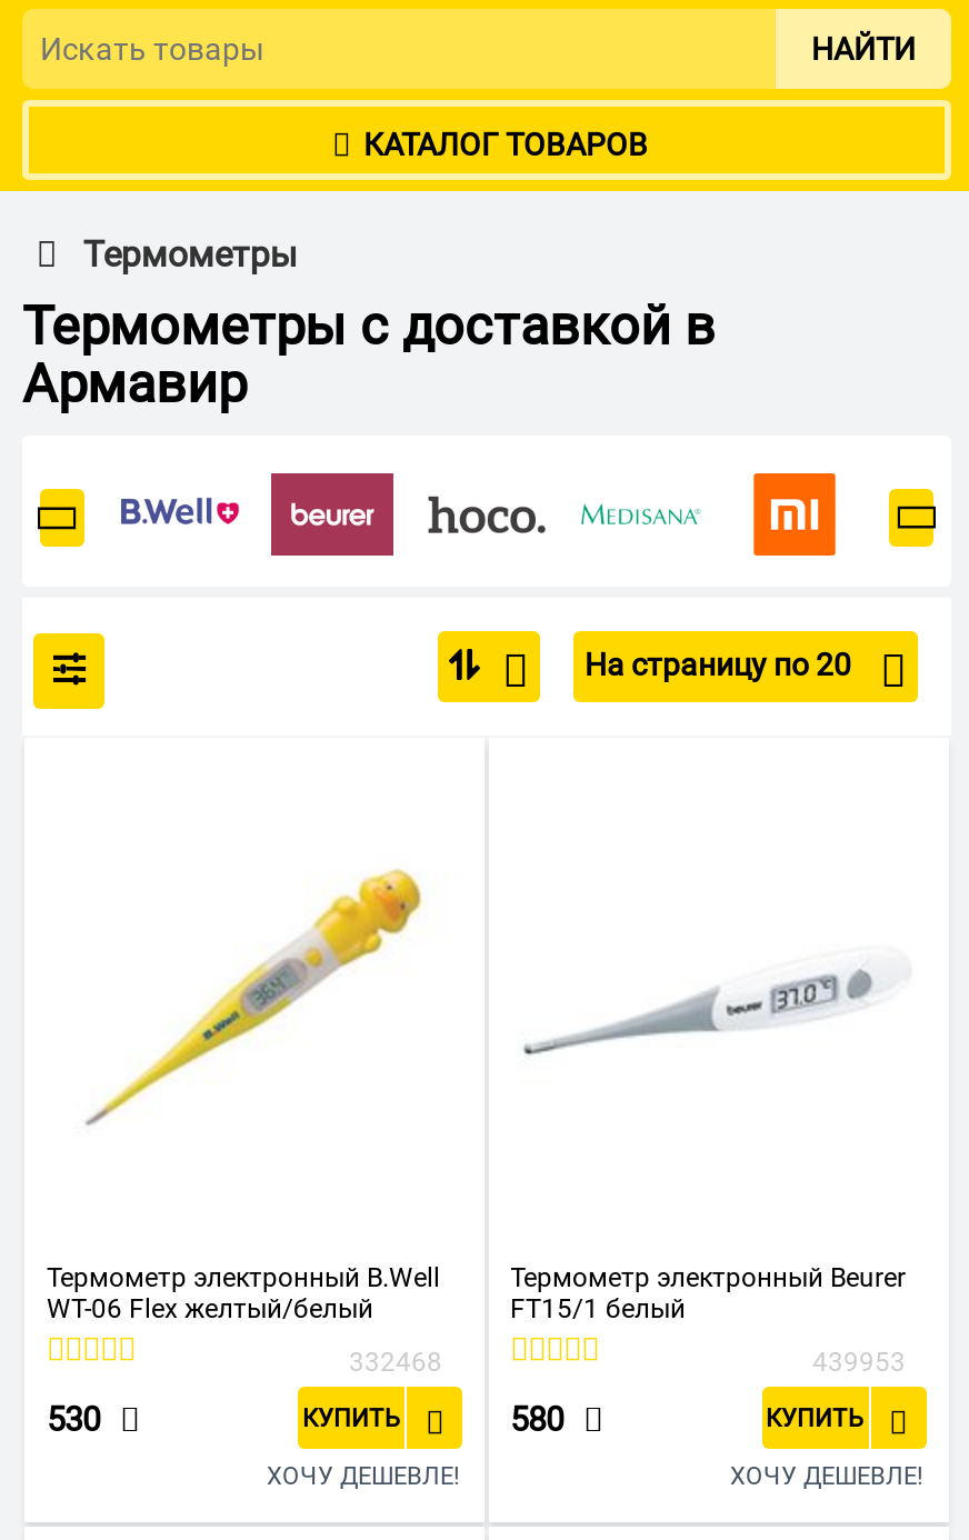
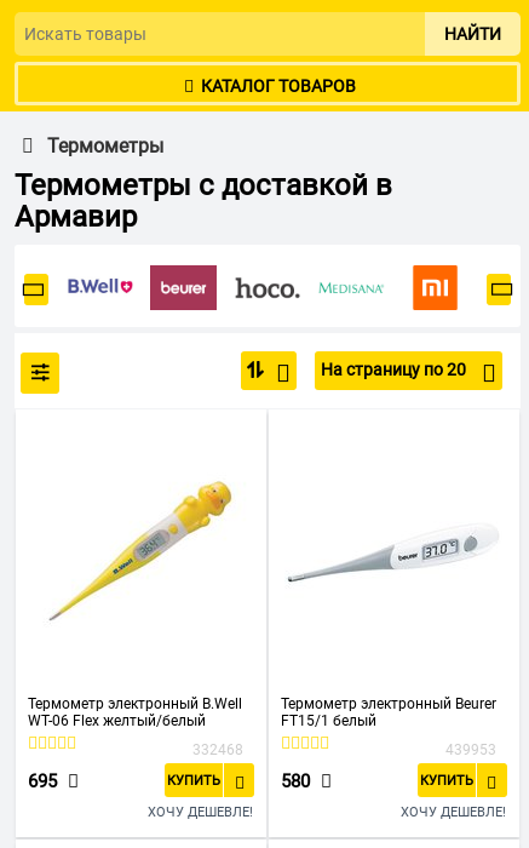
- 530
+ 695
